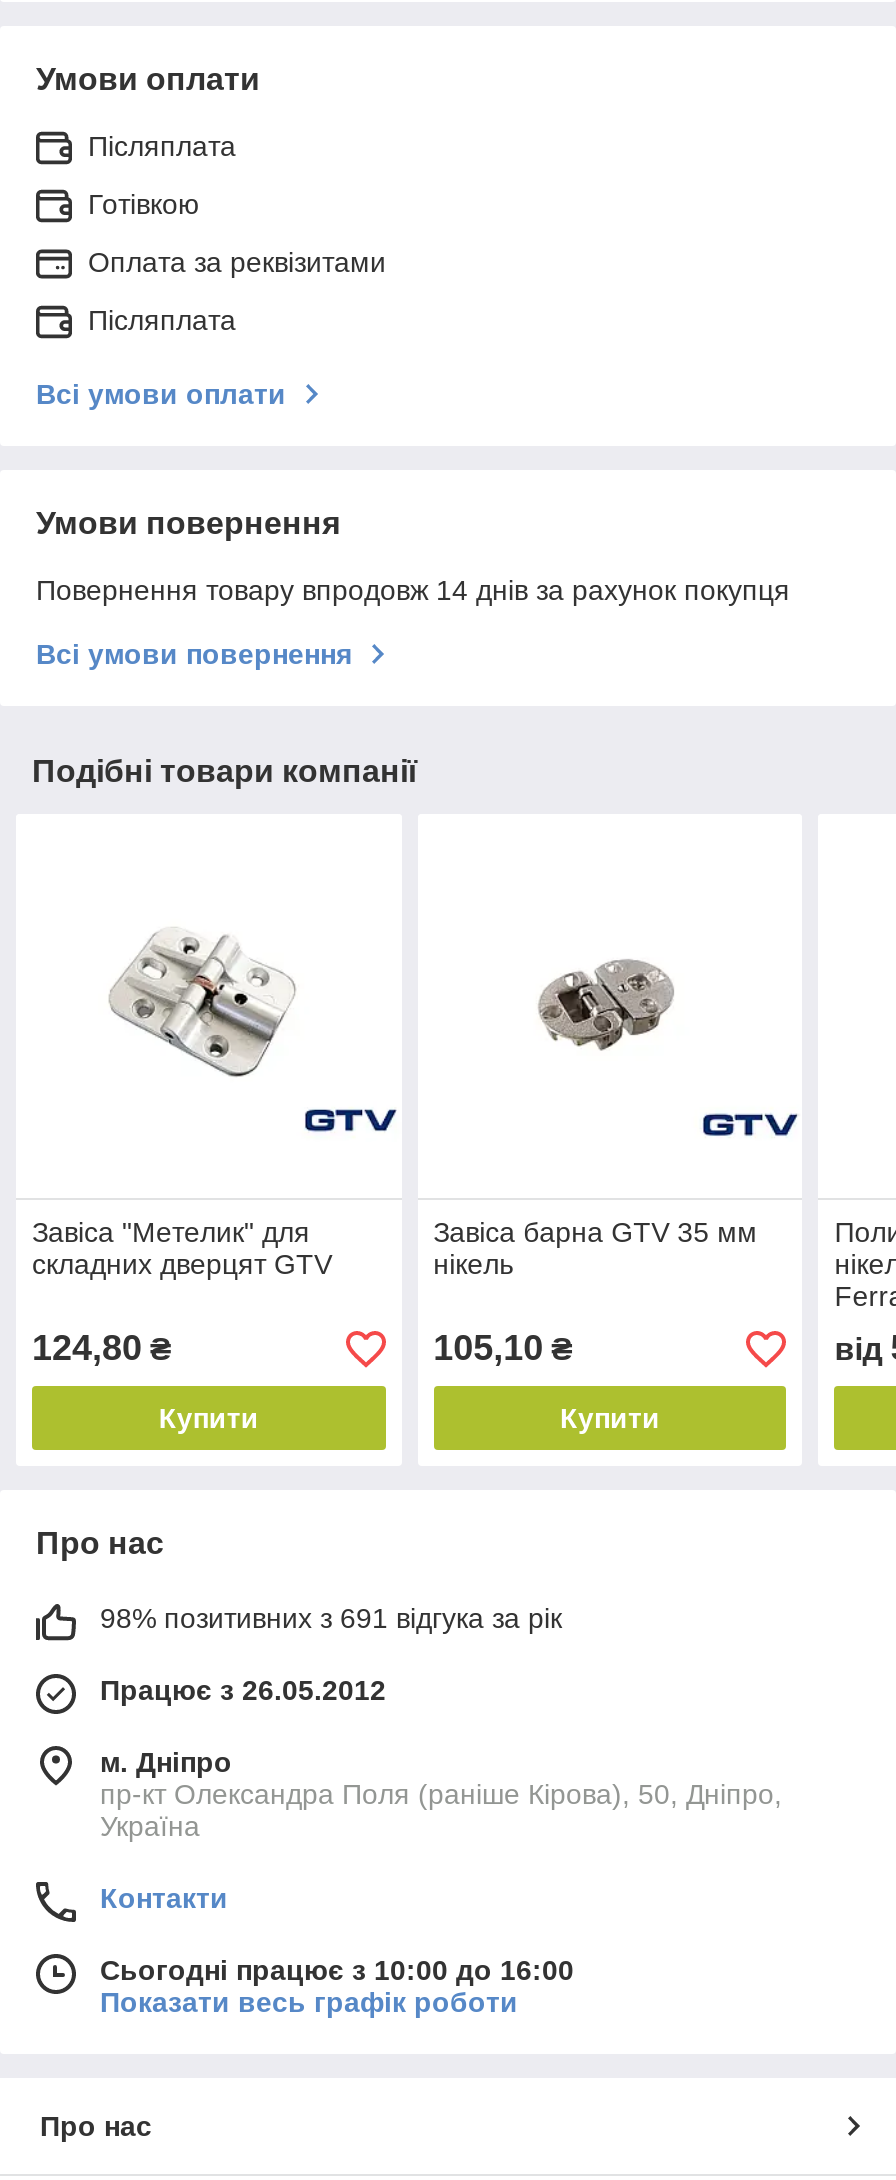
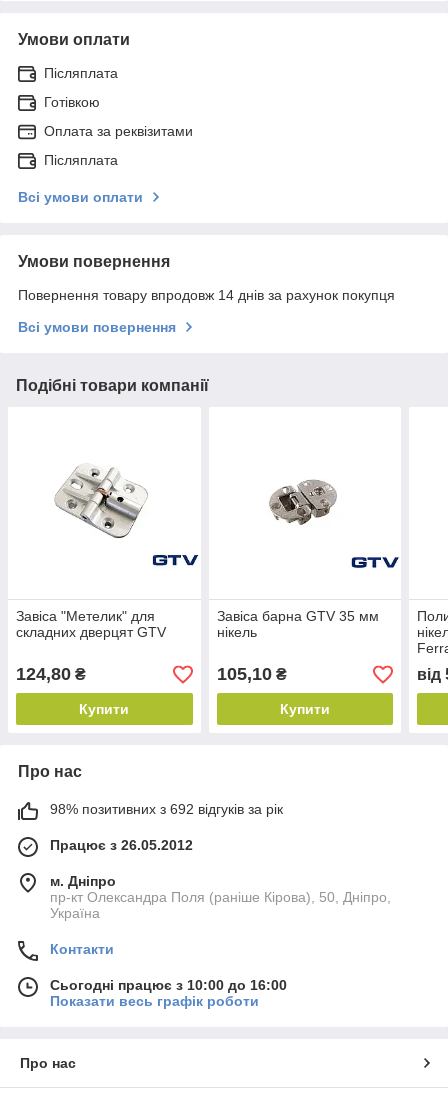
- 98% позитивних з 691 відгука за рік
+ 98% позитивних з 692 відгуків за рік
